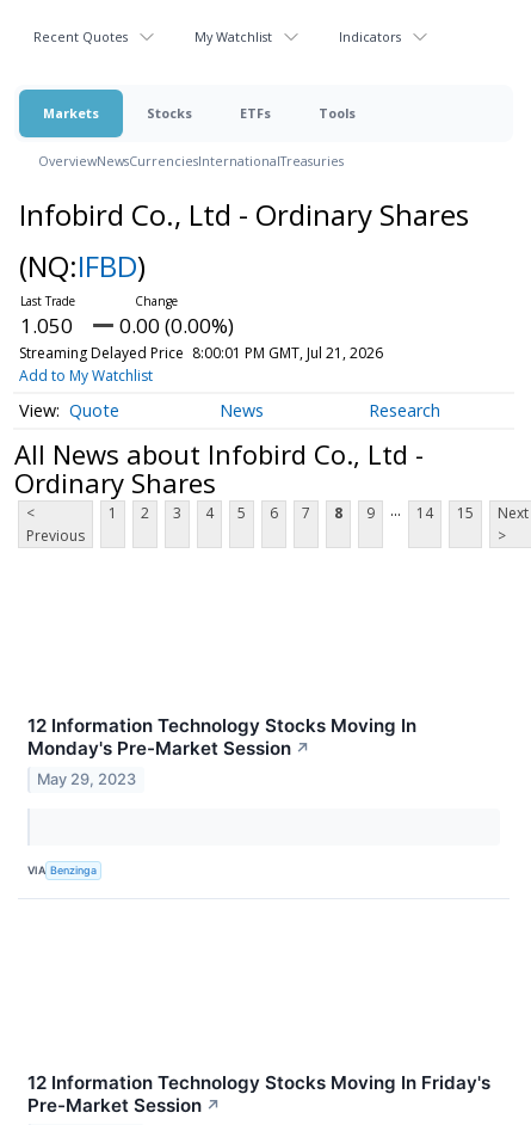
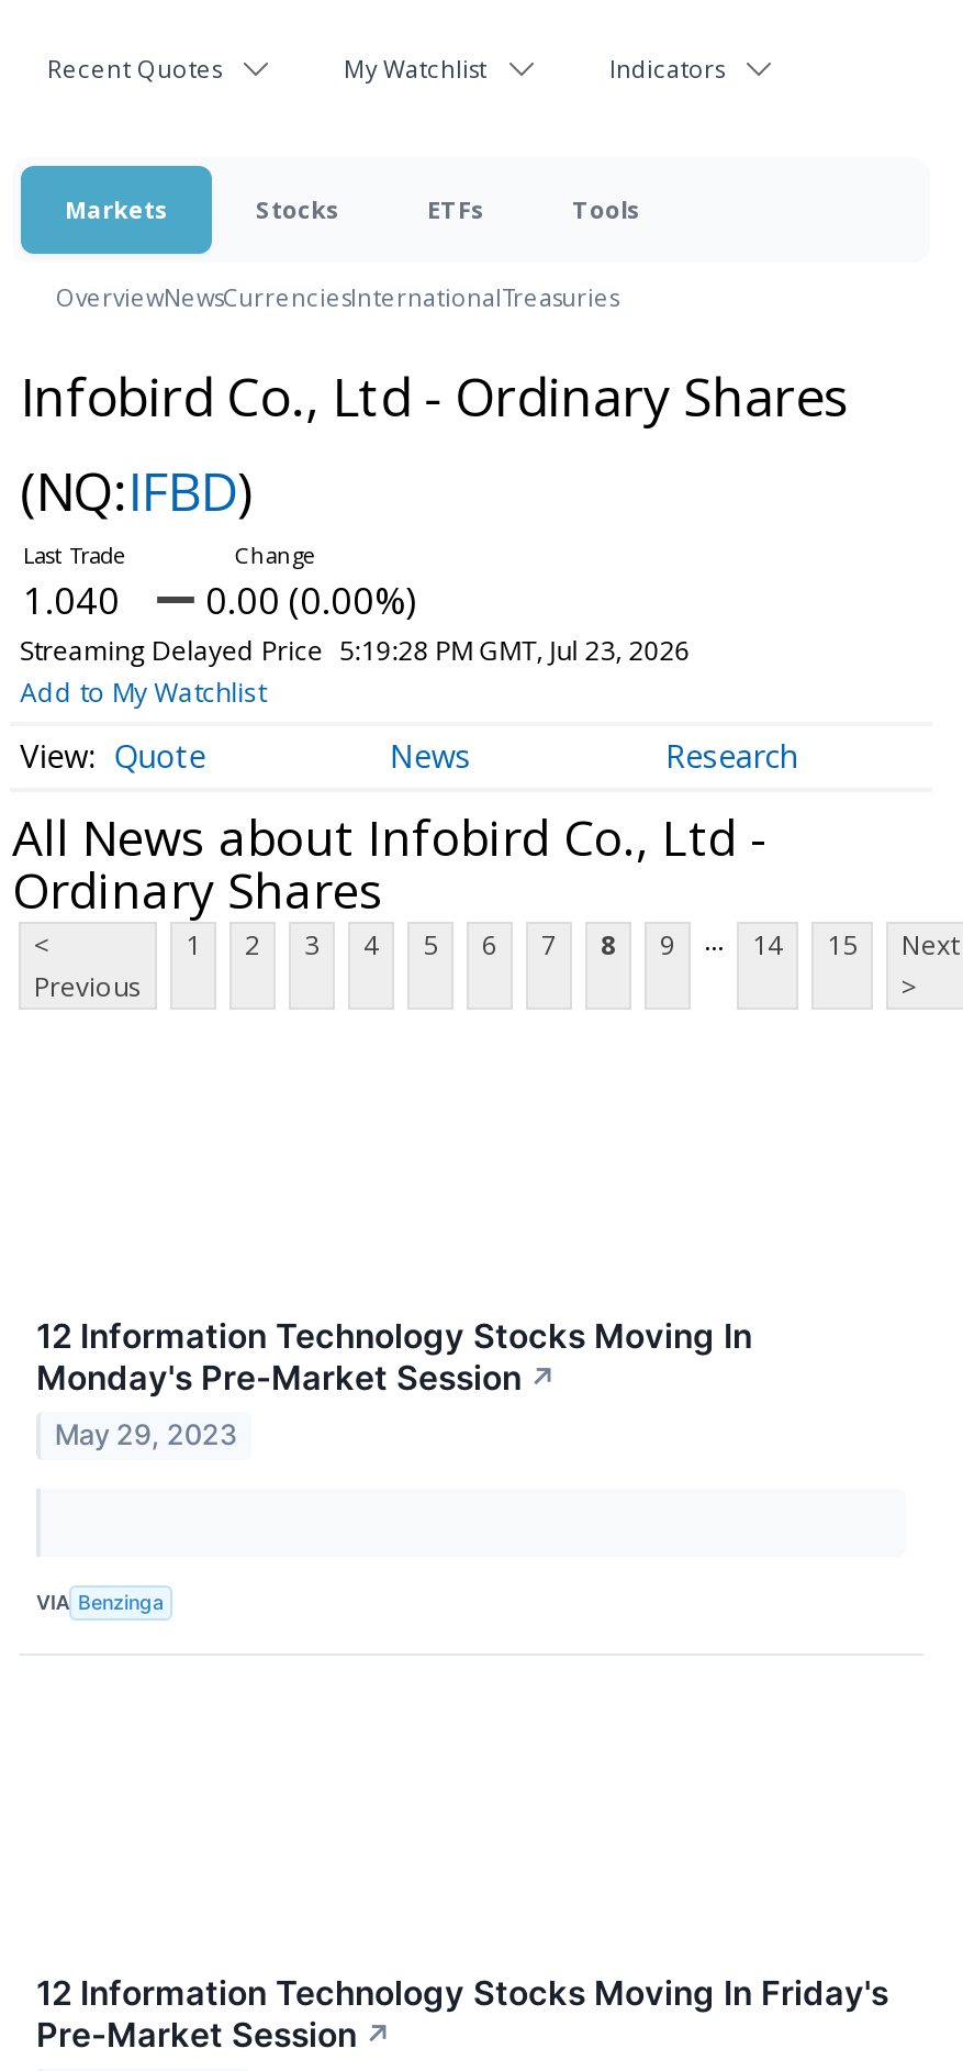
- 1.050 0.00 (0.00%)
+ 1.040 0.00 (0.00%)

- Streaming Delayed Price 8:00:01 PM GMT, Jul 21, 2026
+ Streaming Delayed Price 5:19:28 PM GMT, Jul 23, 2026
